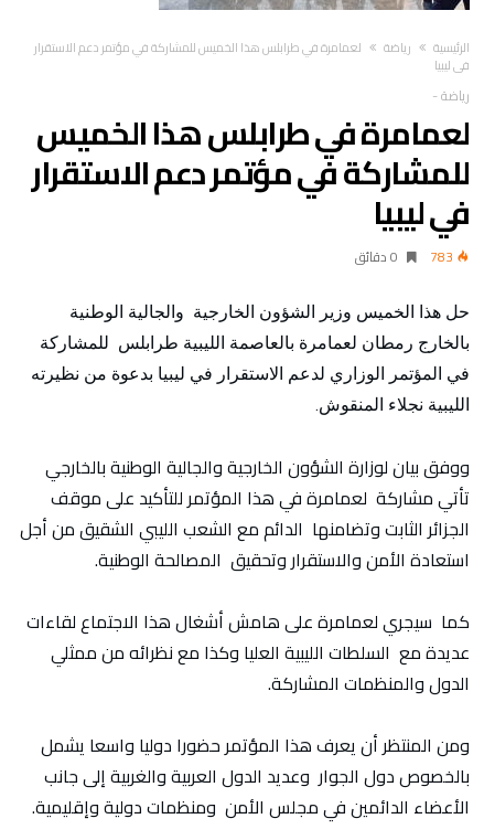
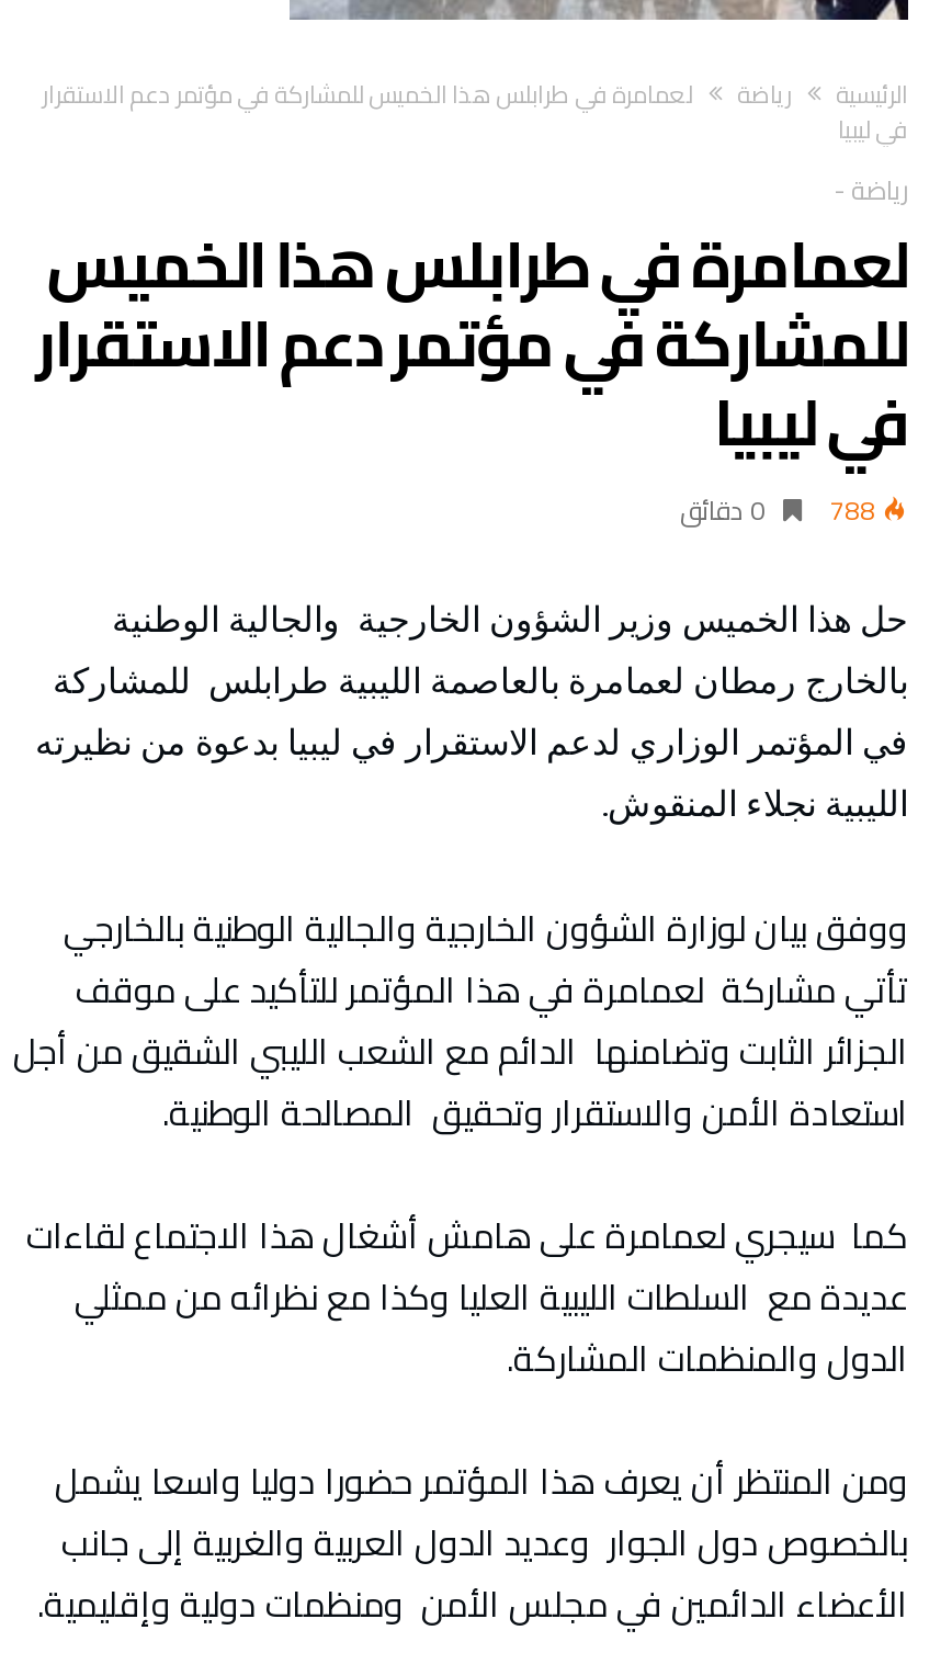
- 783
+ 788
